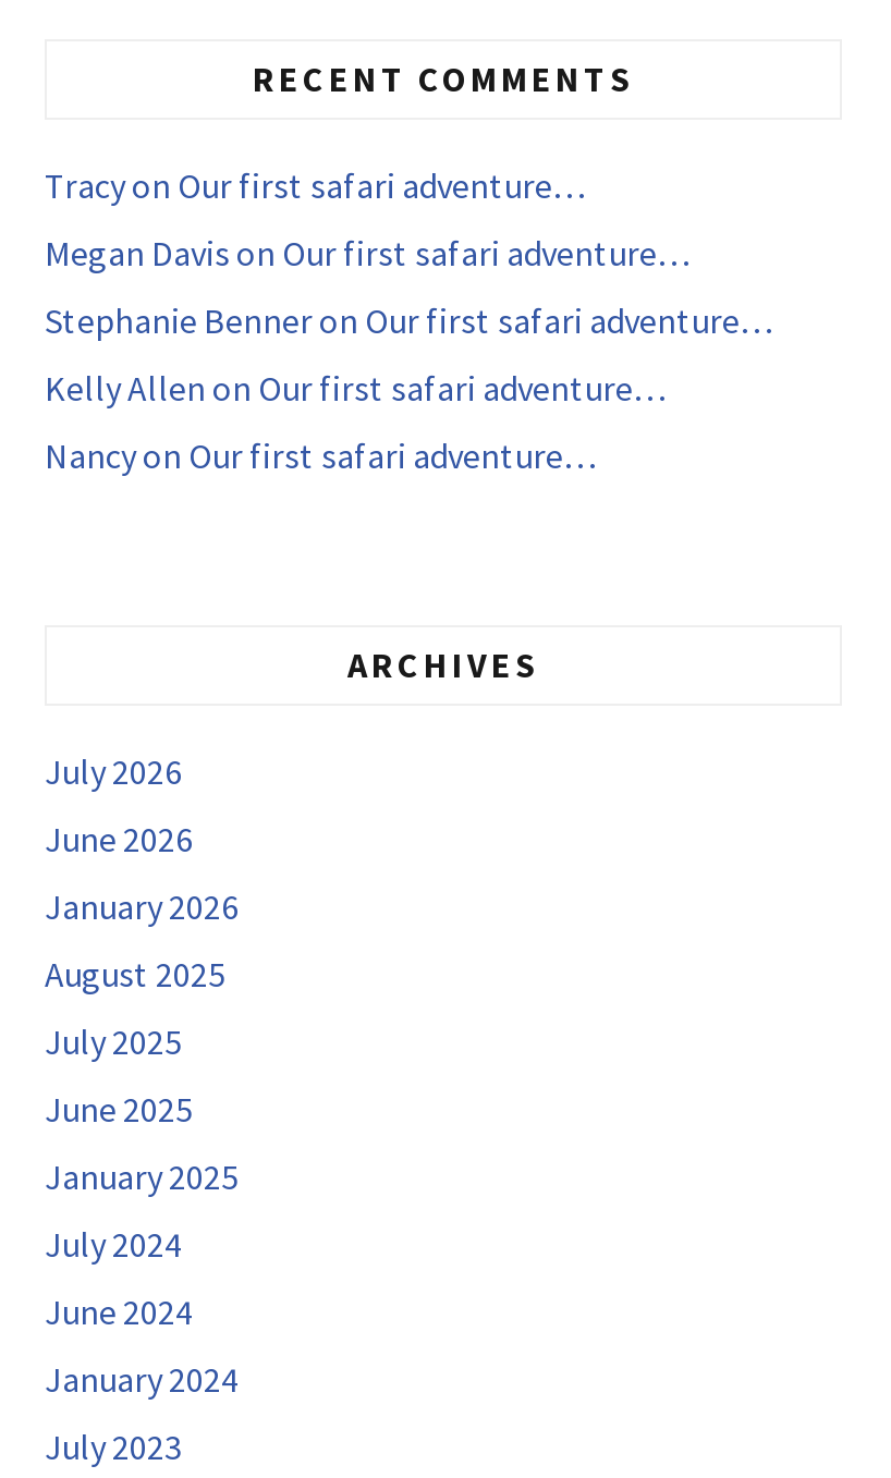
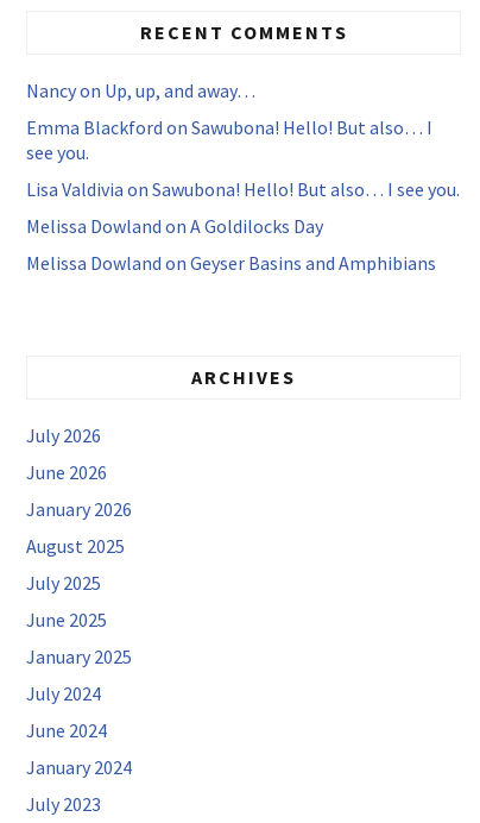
- Tracyon Our first safari adventure…
+ Nancyon Up, up, and away…

- Megan Davis on Our first safari adventure…
+ Emma Blackford on Sawubona! Hello! But also… I
+ see you.

- Stephanie Benner on Our first safari adventure…
+ Lisa Valdivia on Sawubona! Hello! But also… I see you.

- Kelly Allen on Our first safari adventure…
+ Melissa Dowland on A Goldilocks Day

- Nancyon Our first safari adventure…
+ Melissa Dowlandon Geyser Basins and Amphibians
